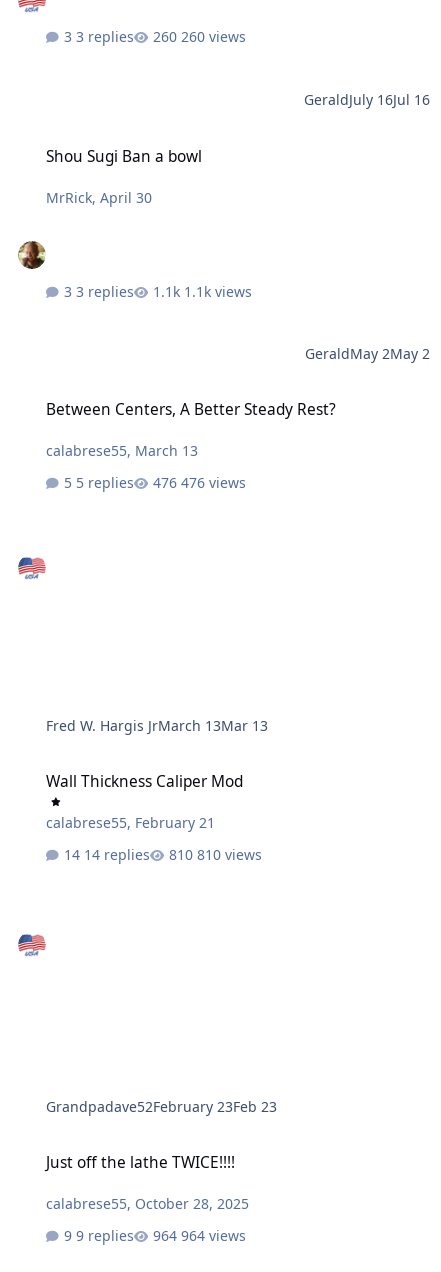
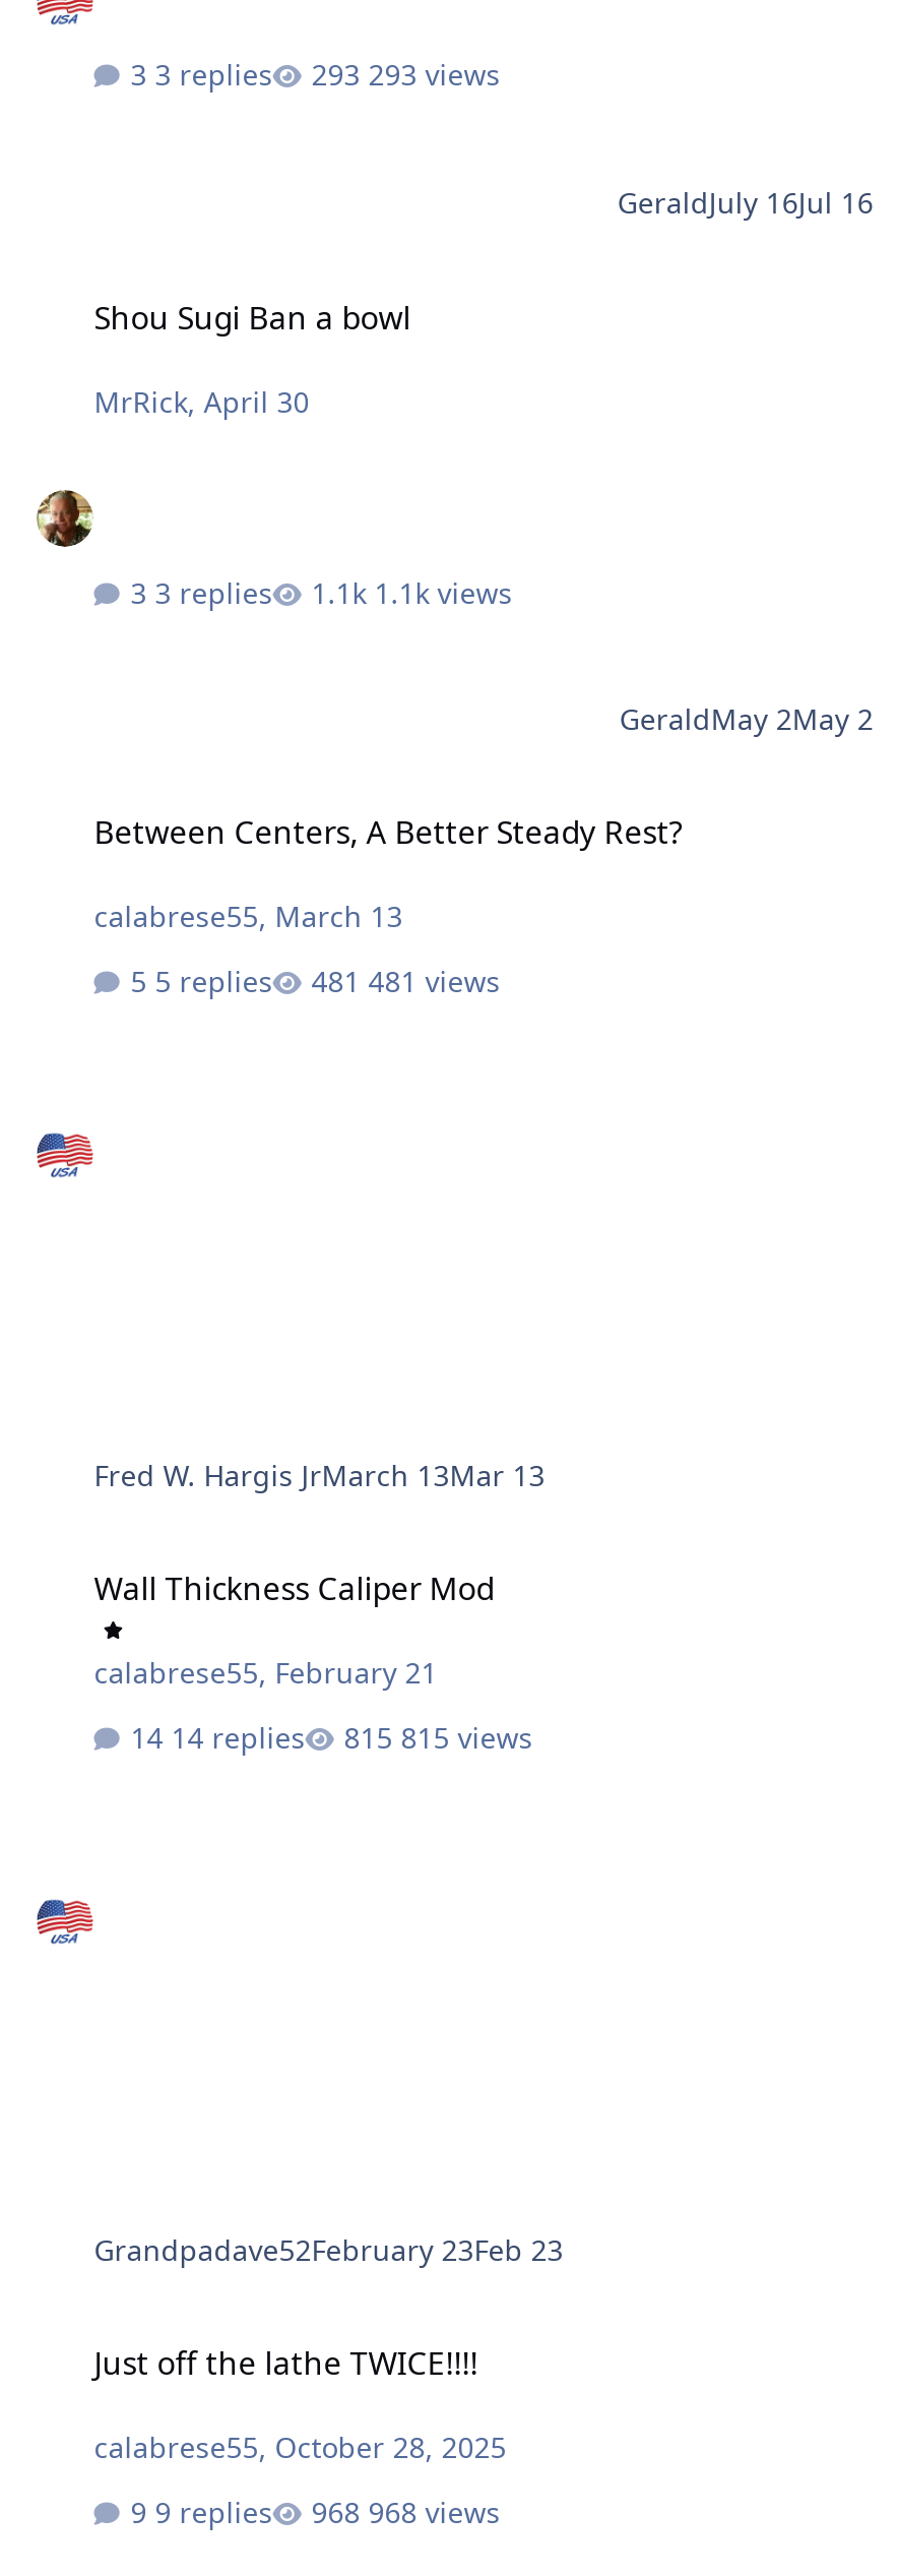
- 260 views
+ 293 views

- 476 views
+ 481 views

- 810 views
+ 815 views

- 964 views
+ 968 views
